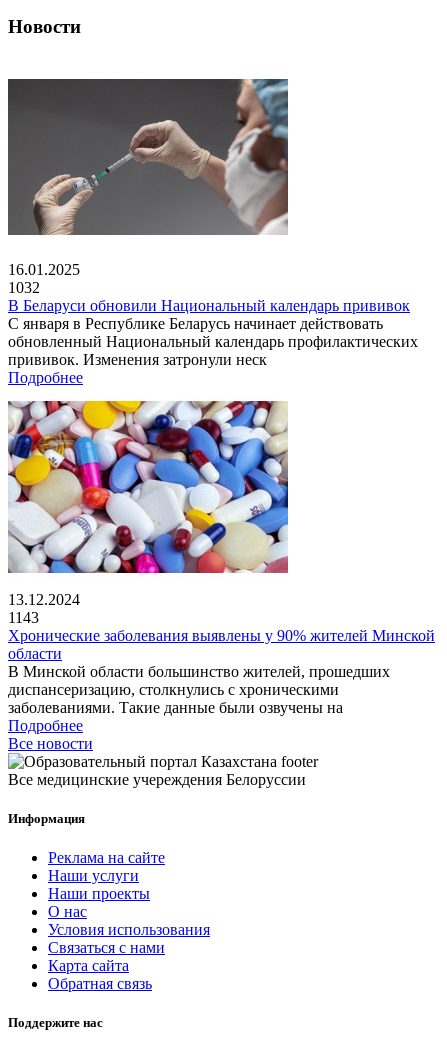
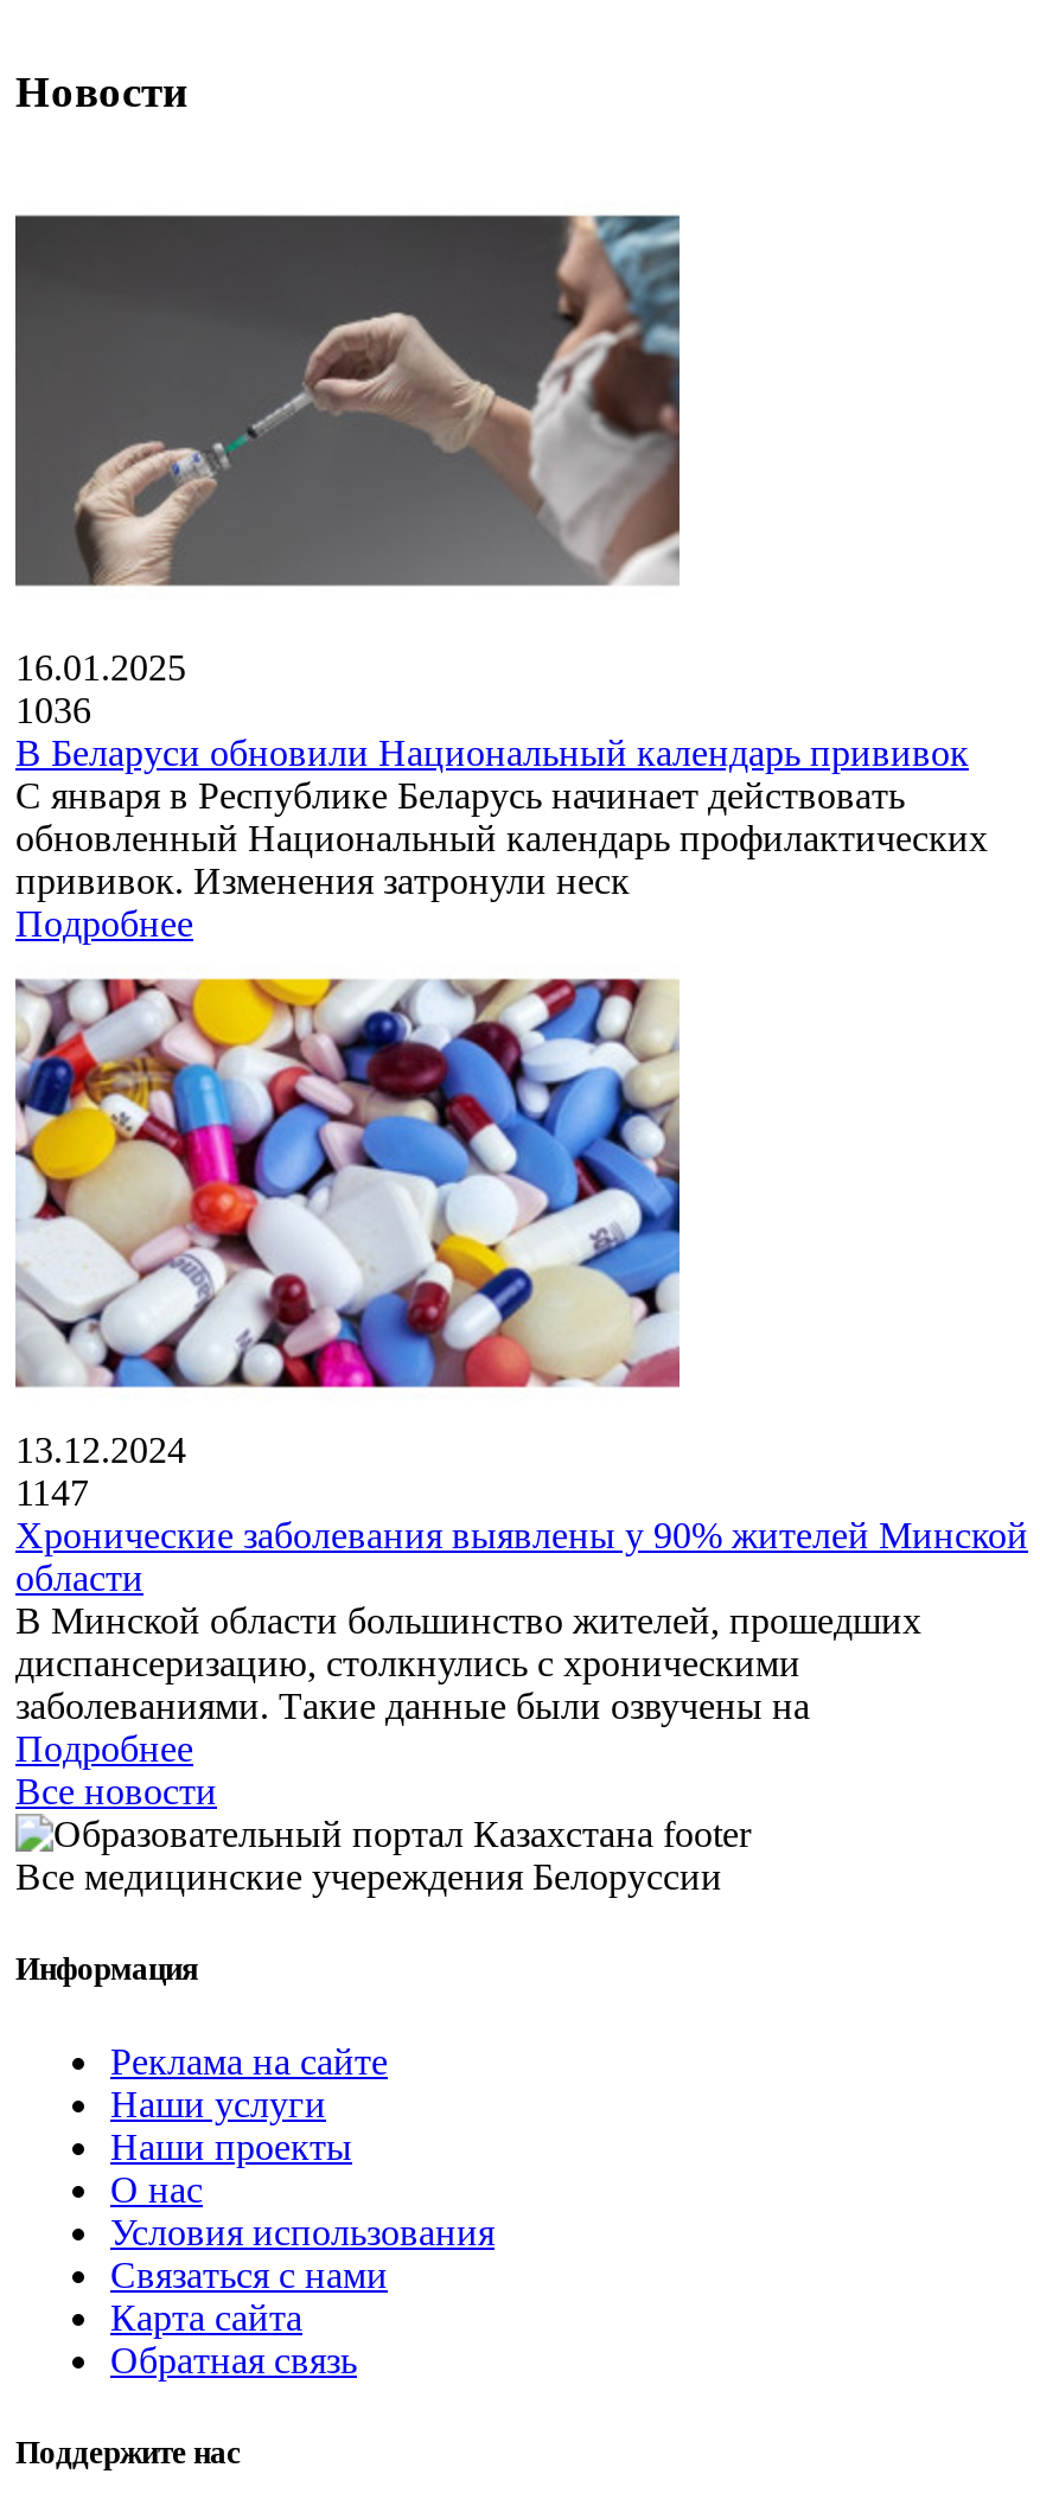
- 1032
+ 1036

- 1143
+ 1147
